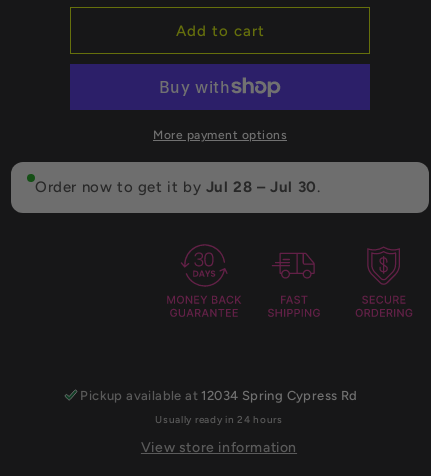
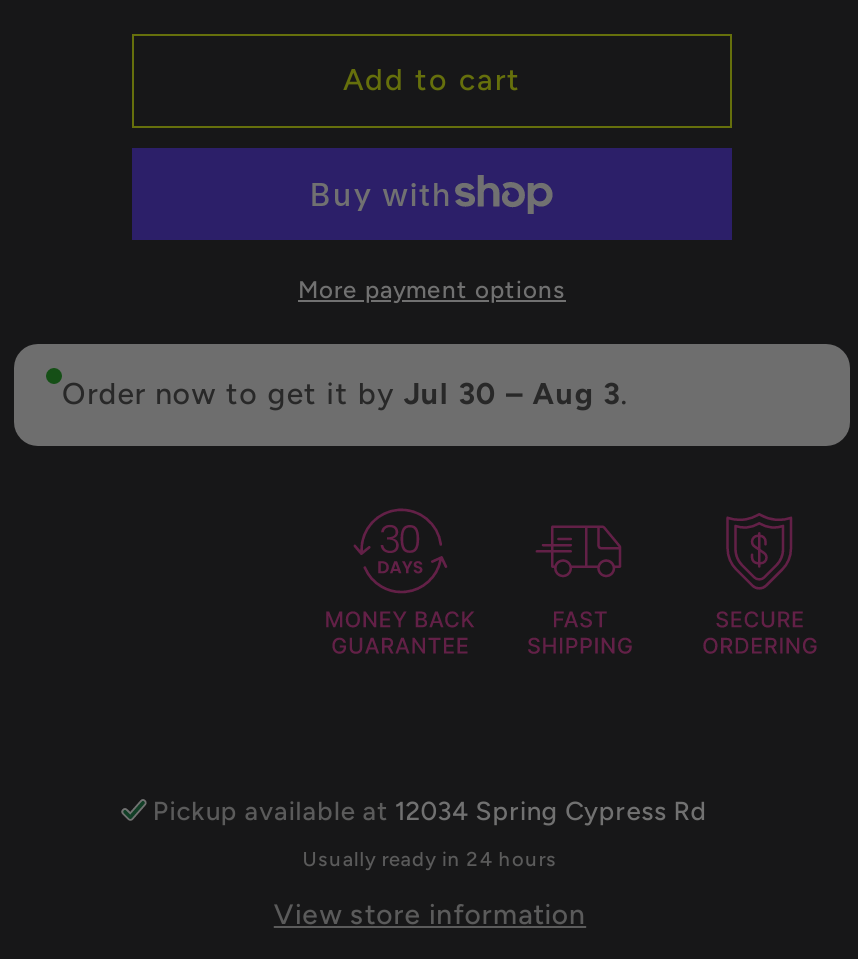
- Order now to get it by Jul 28 – Jul 30.
+ Order now to get it by Jul 30 – Aug 3.
